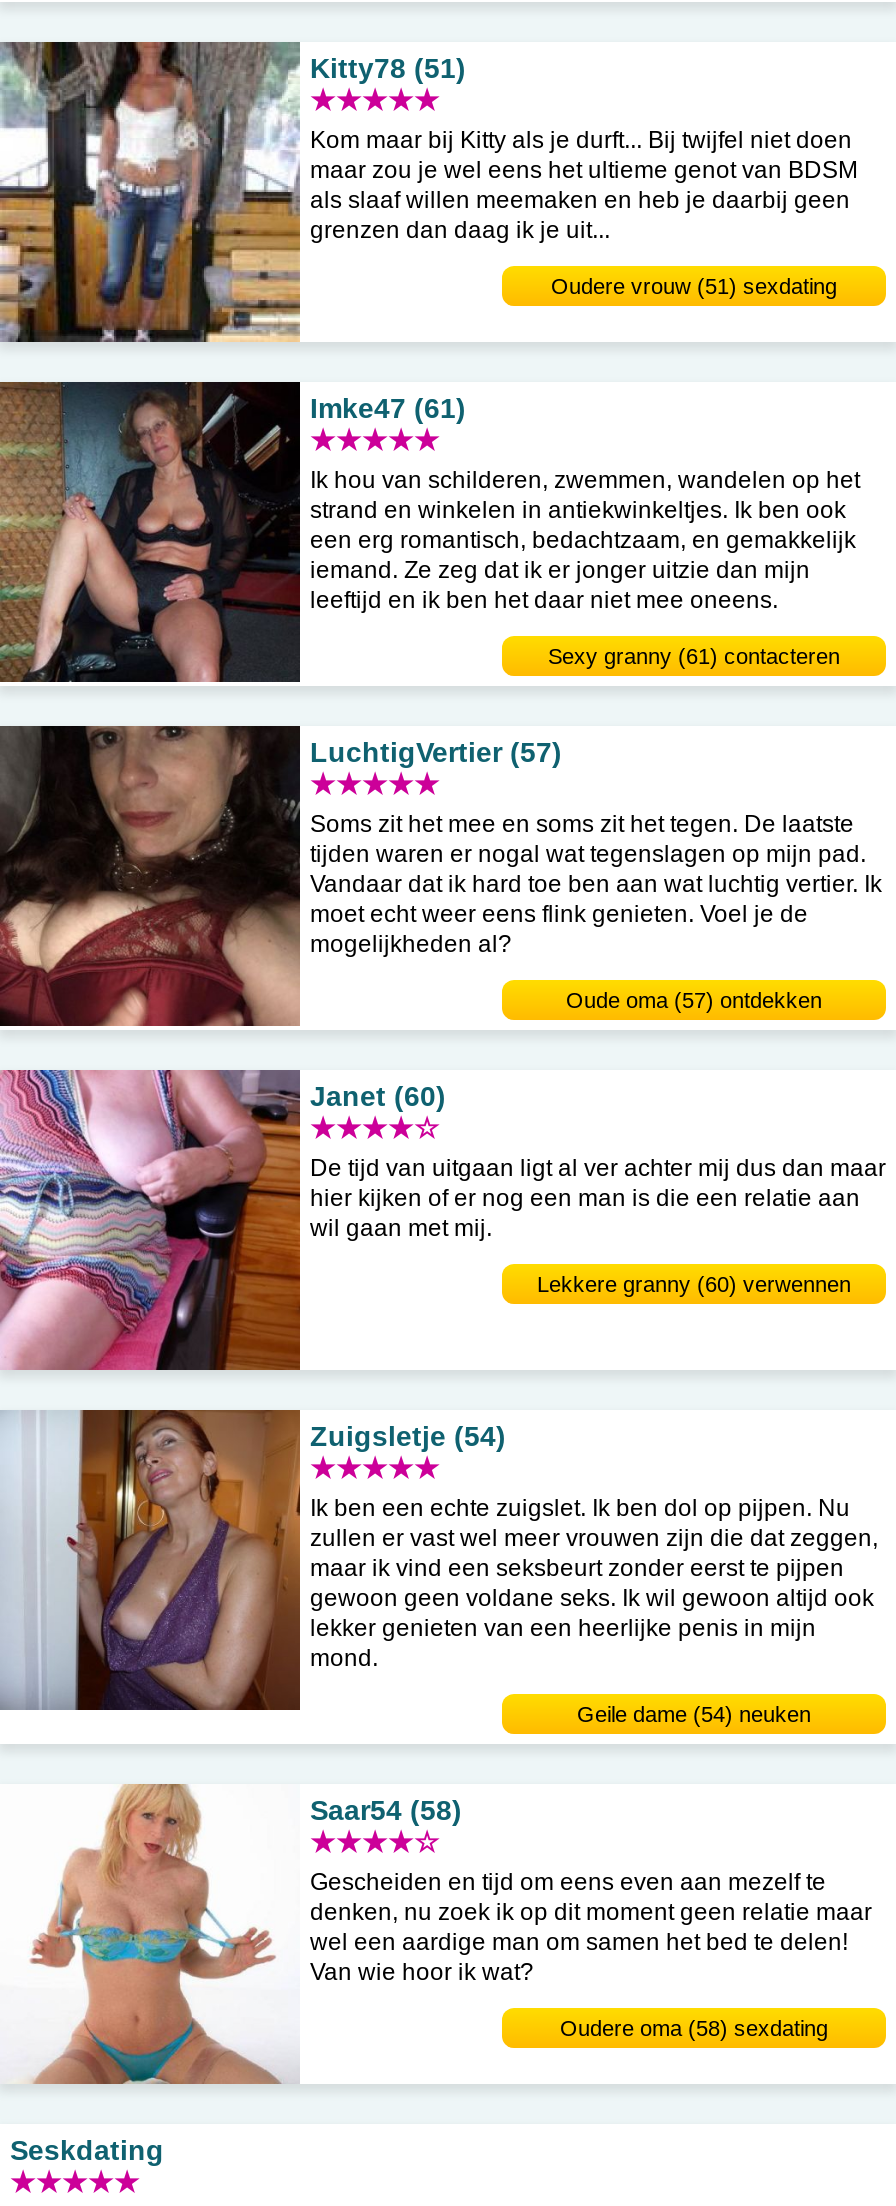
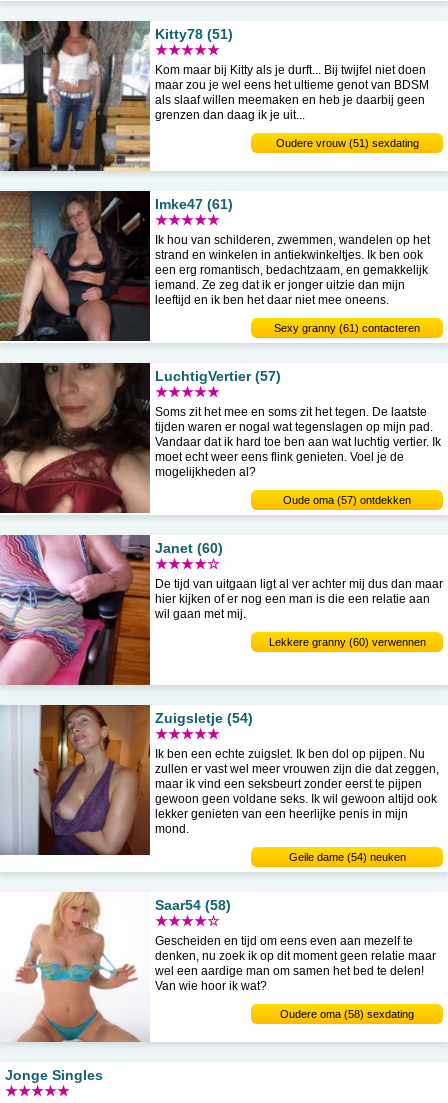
- Seskdating
+ Jonge Singles
